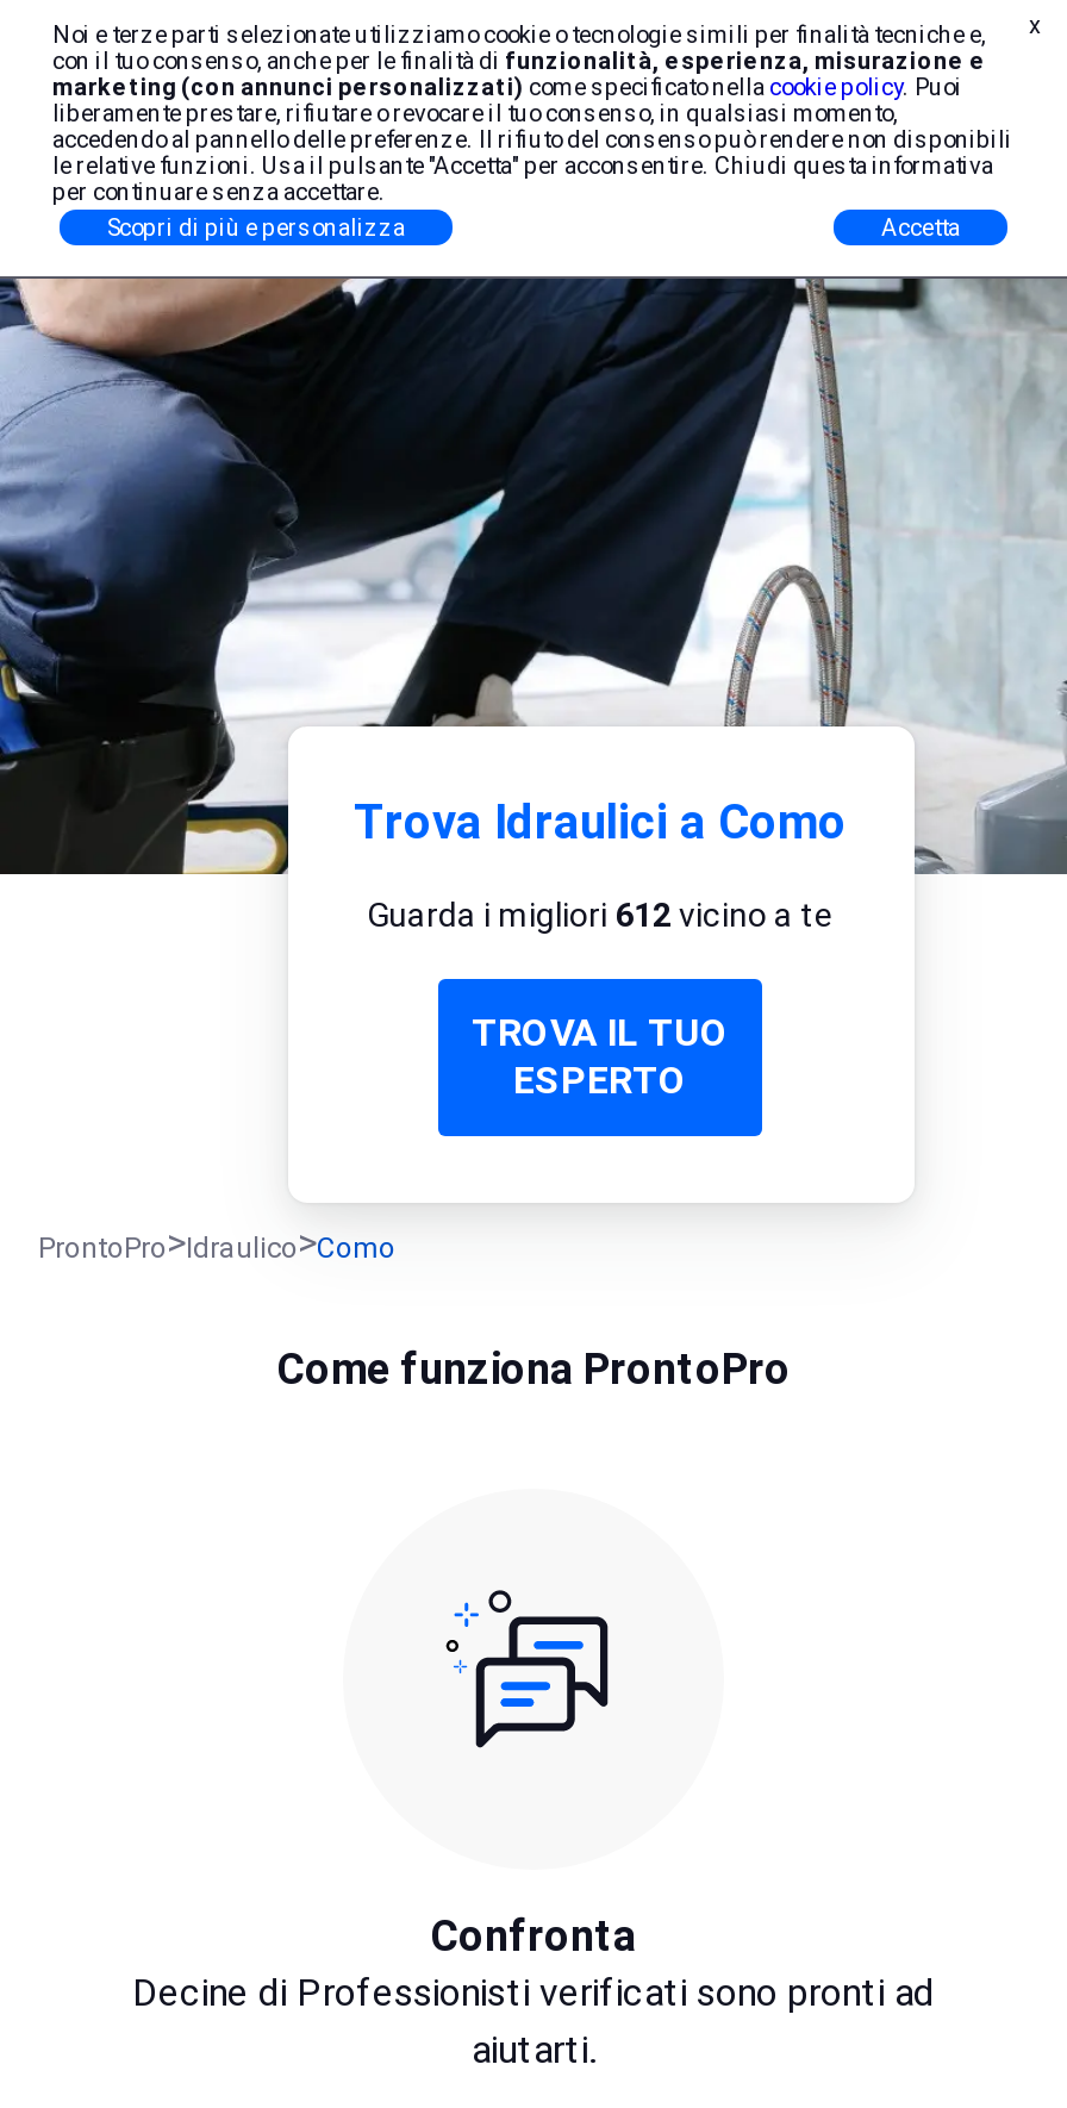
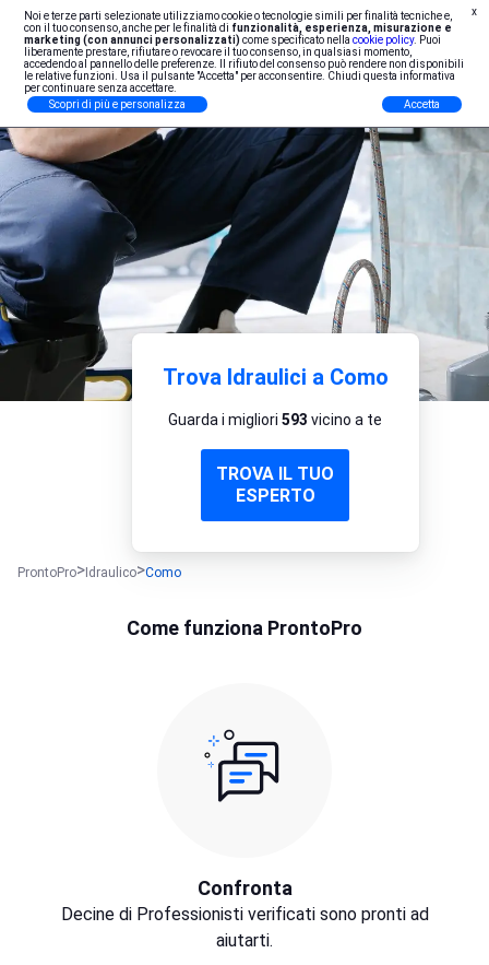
- Guarda i migliori 612 vicino a te
+ Guarda i migliori 593 vicino a te
